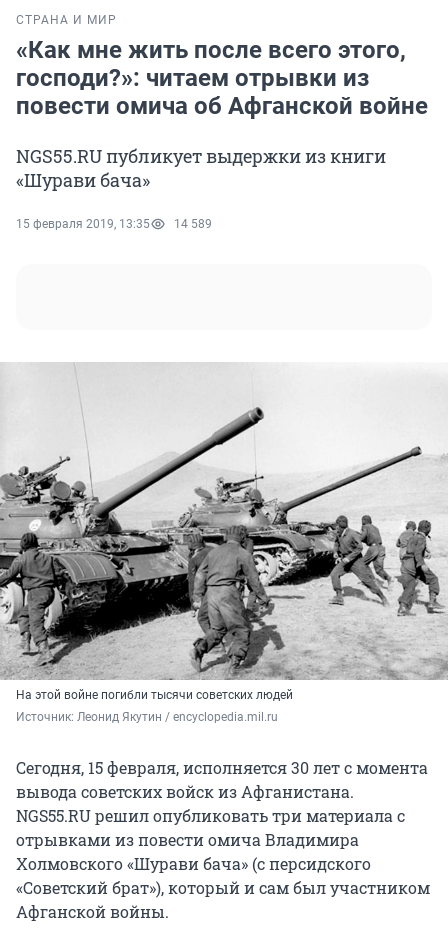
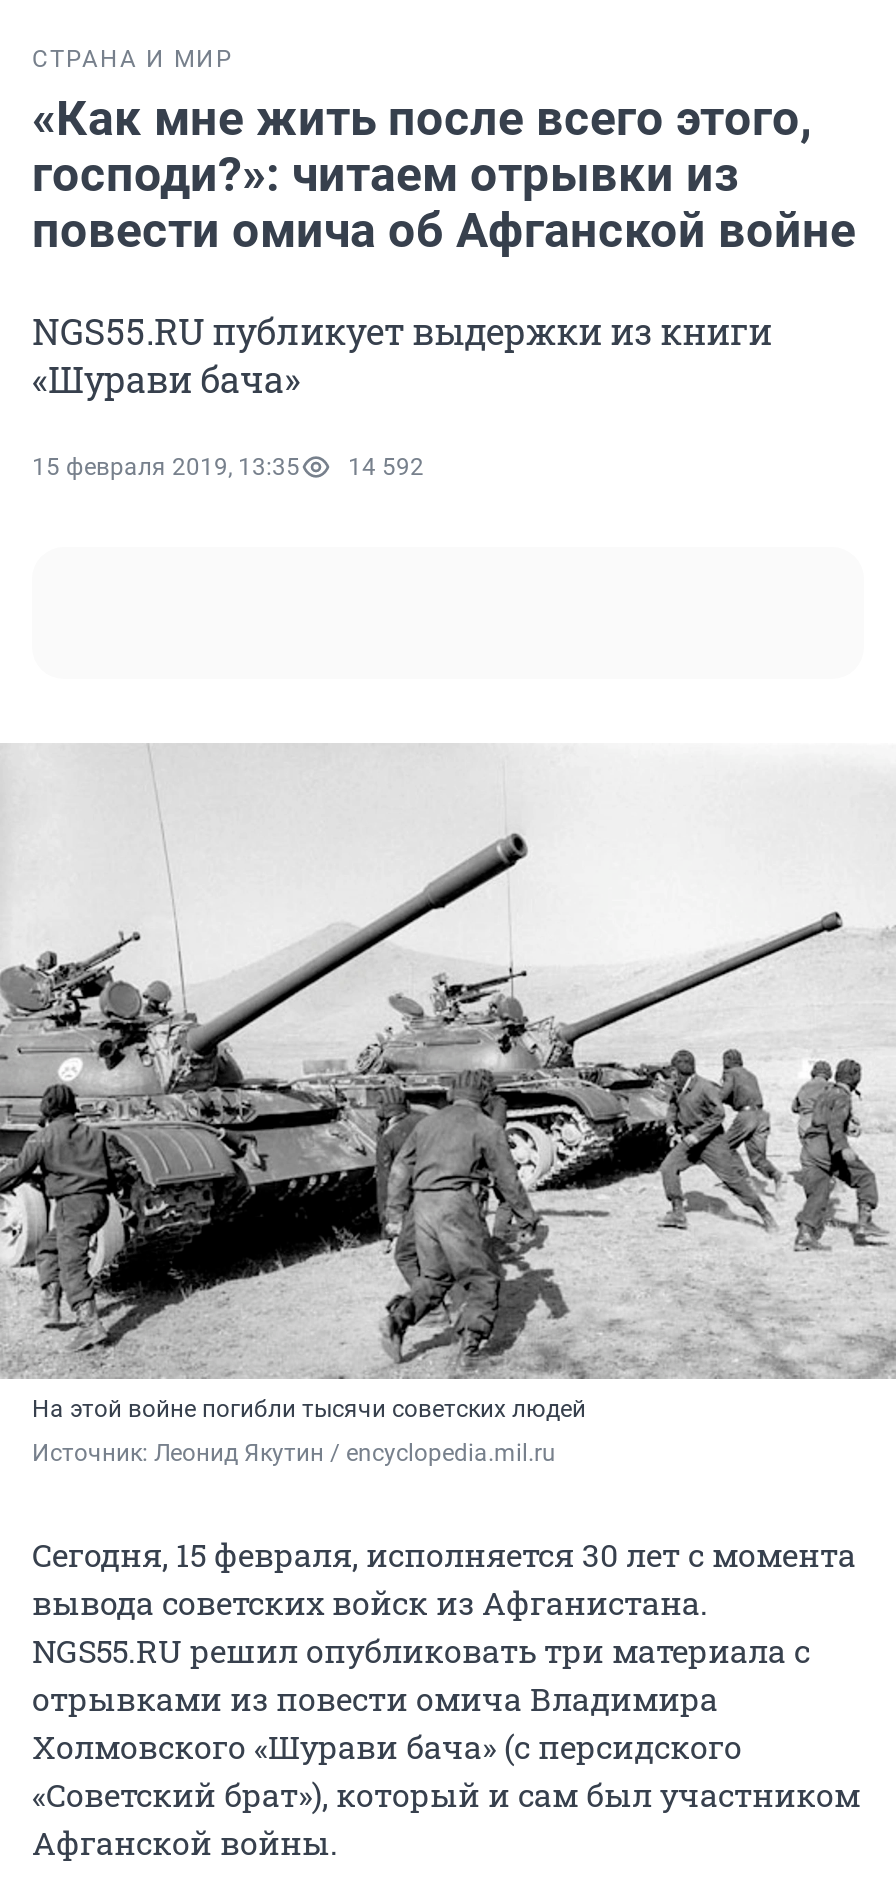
- 15 февраля 2019, 13:35 14 589
+ 15 февраля 2019, 13:35 14 592
